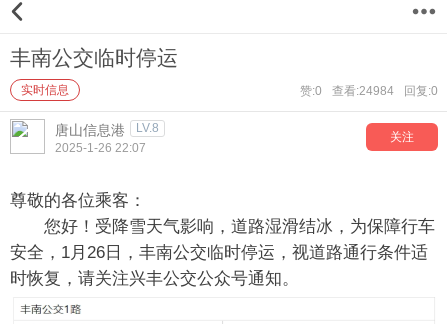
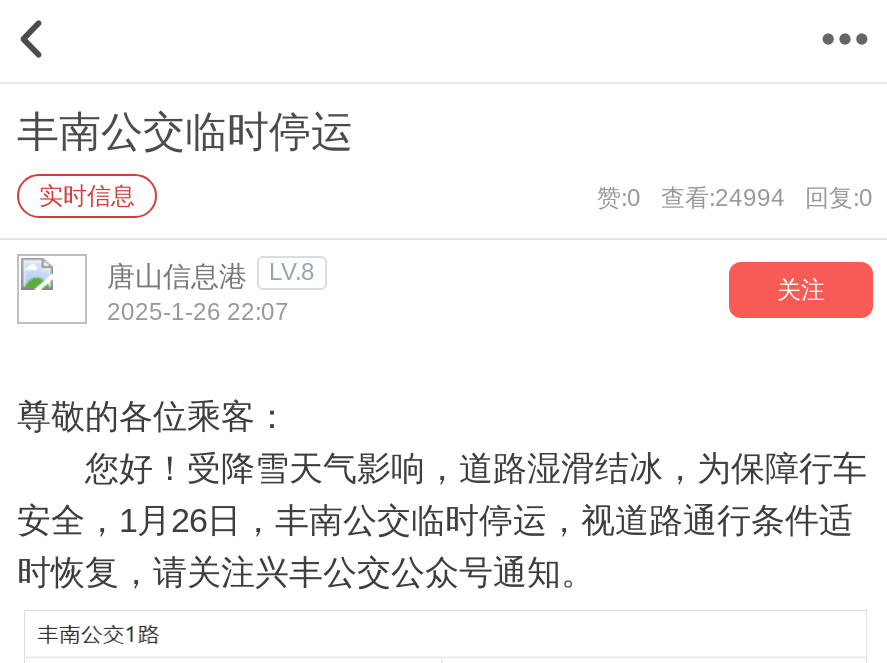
- 赞:0 查看:24984 回复:0
+ 赞:0 查看:24994 回复:0
